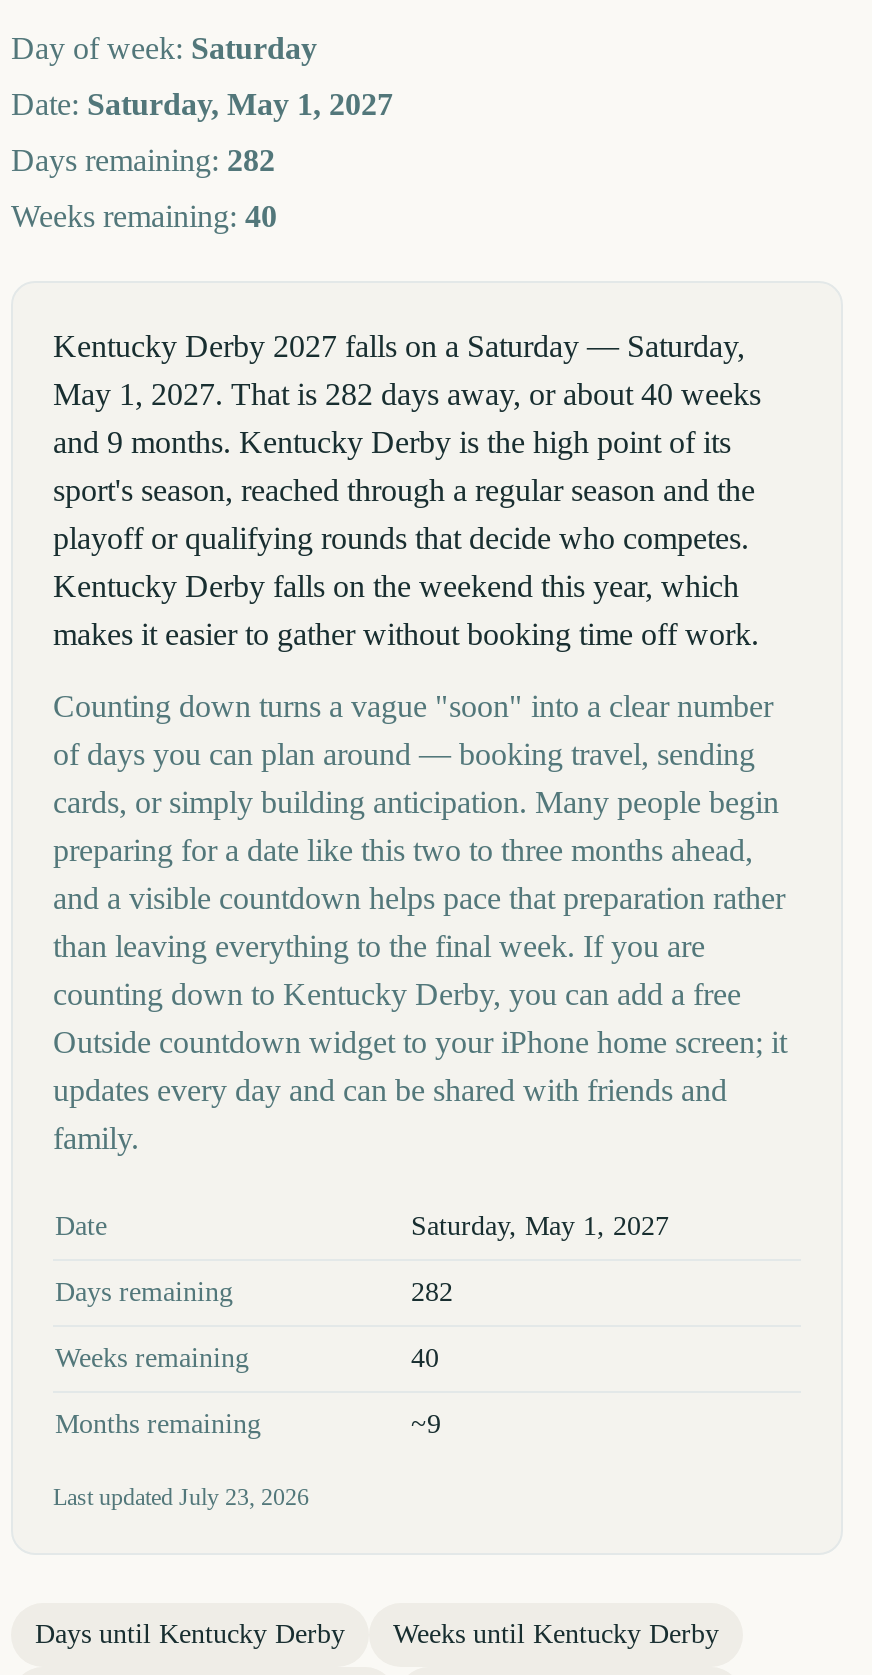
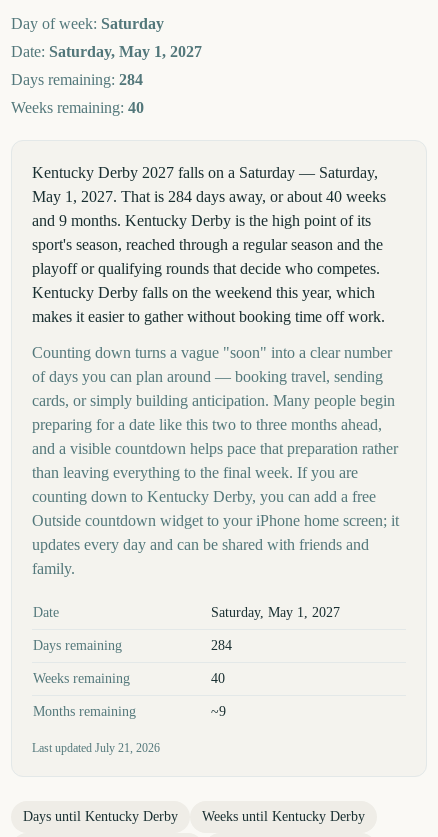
- Days remaining: 282
+ Days remaining: 284

- May 1, 2027. That is 282 days away, or about 40 weeks
+ May 1, 2027. That is 284 days away, or about 40 weeks

- 282
+ 284

- Last updated July 23, 2026
+ Last updated July 21, 2026
